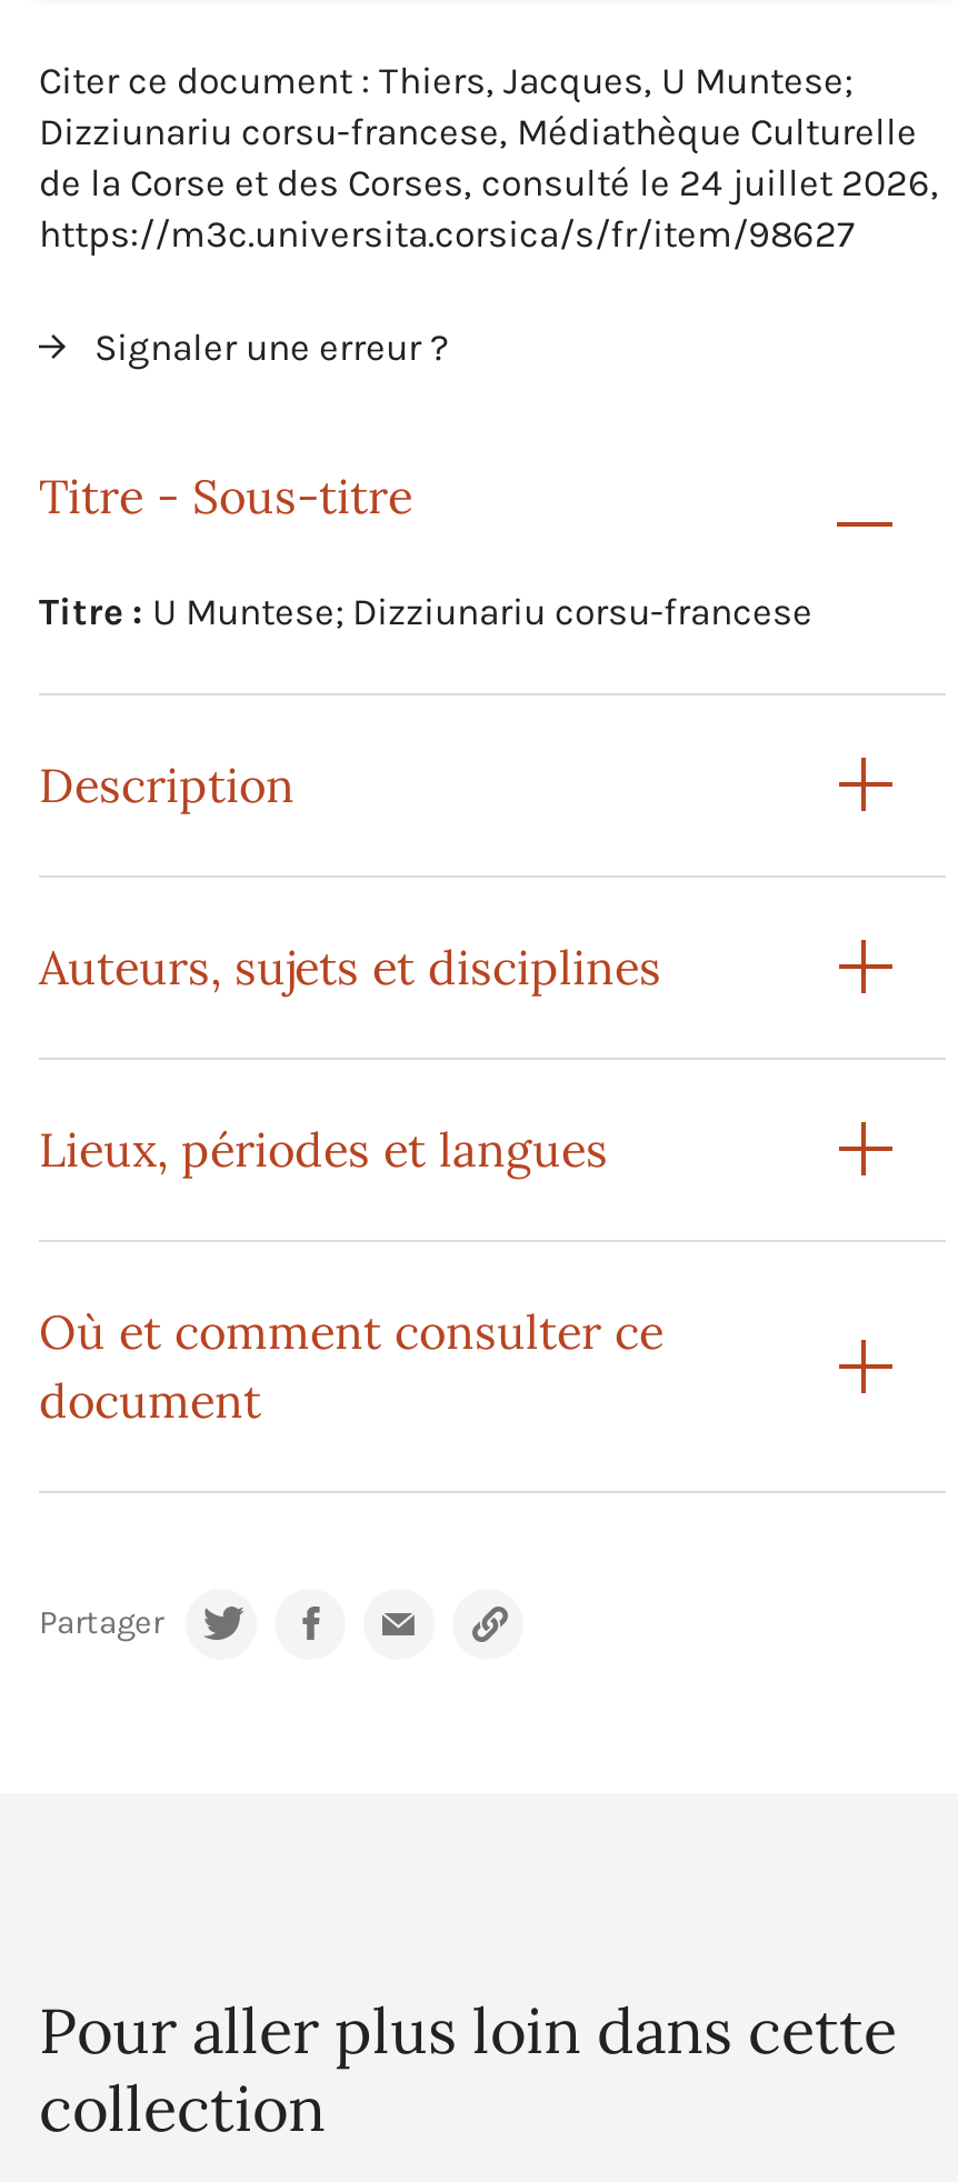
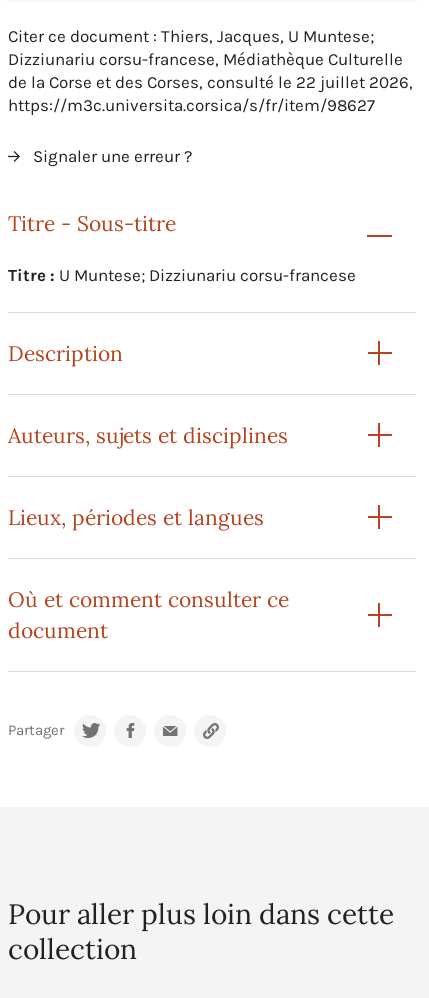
- de la Corse et des Corses, consulté le 24 juillet 2026,
+ de la Corse et des Corses, consulté le 22 juillet 2026,
